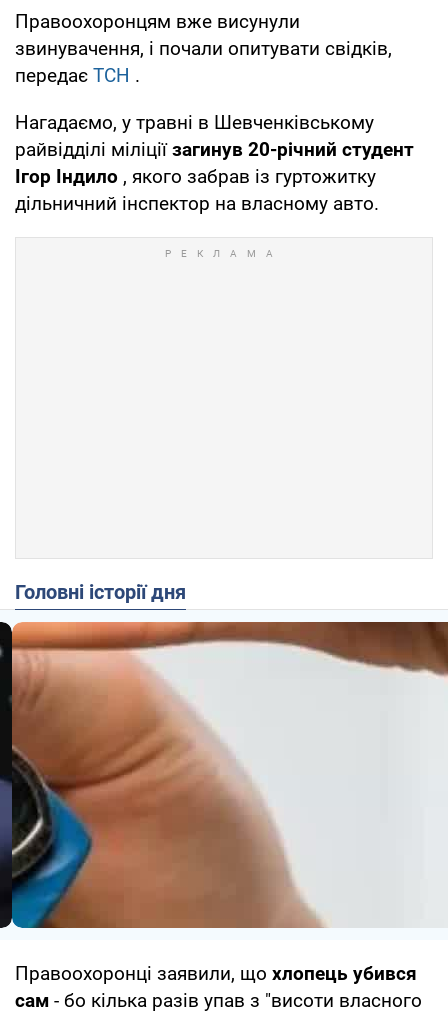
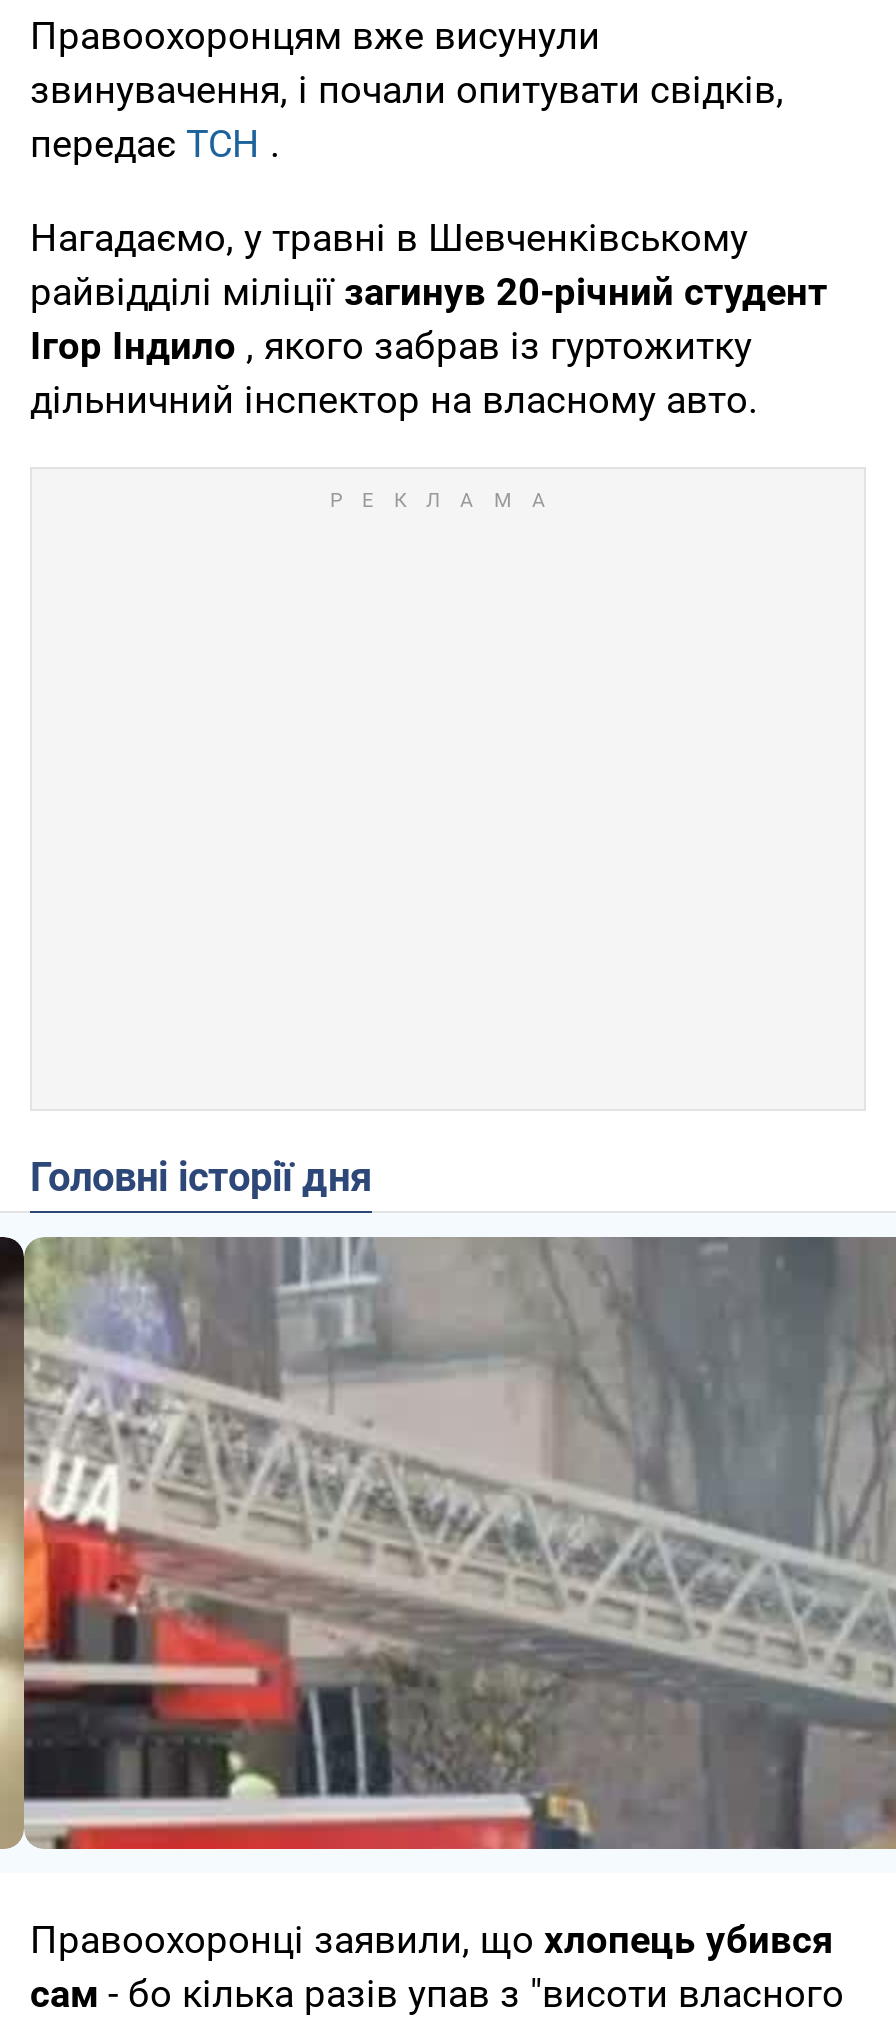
- [image]
+ [image]
